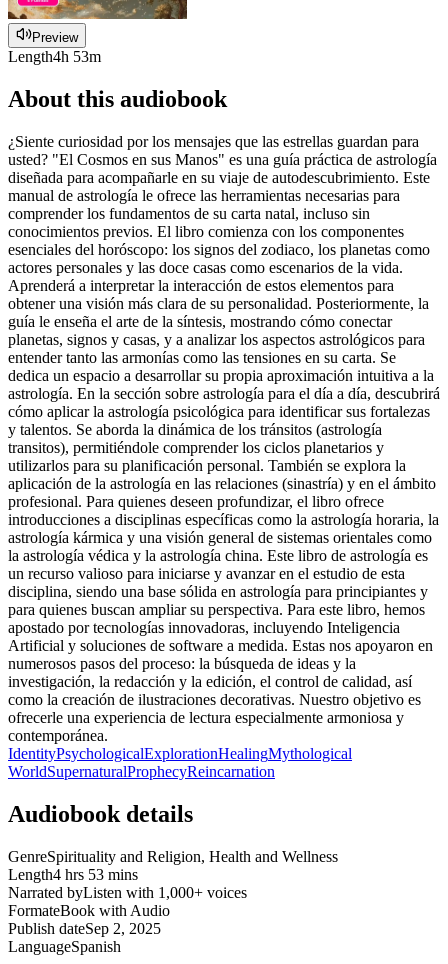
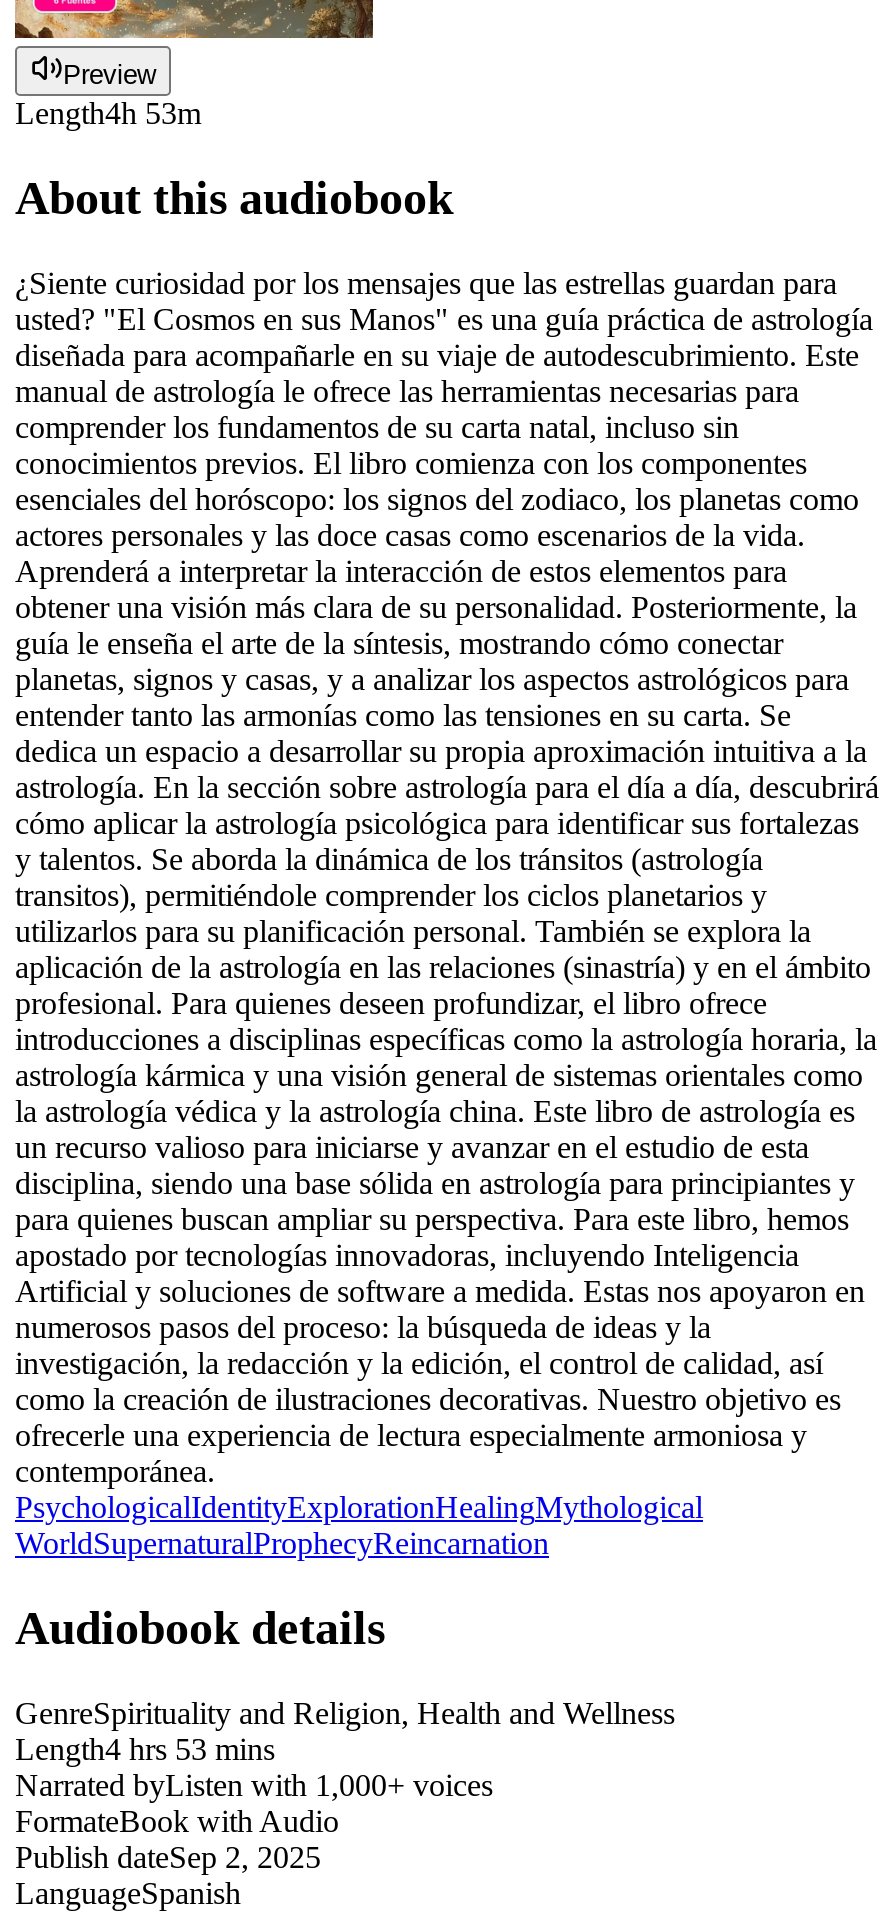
- IdentityPsychologicalExplorationHealingMythological
+ PsychologicalIdentityExplorationHealingMythological
